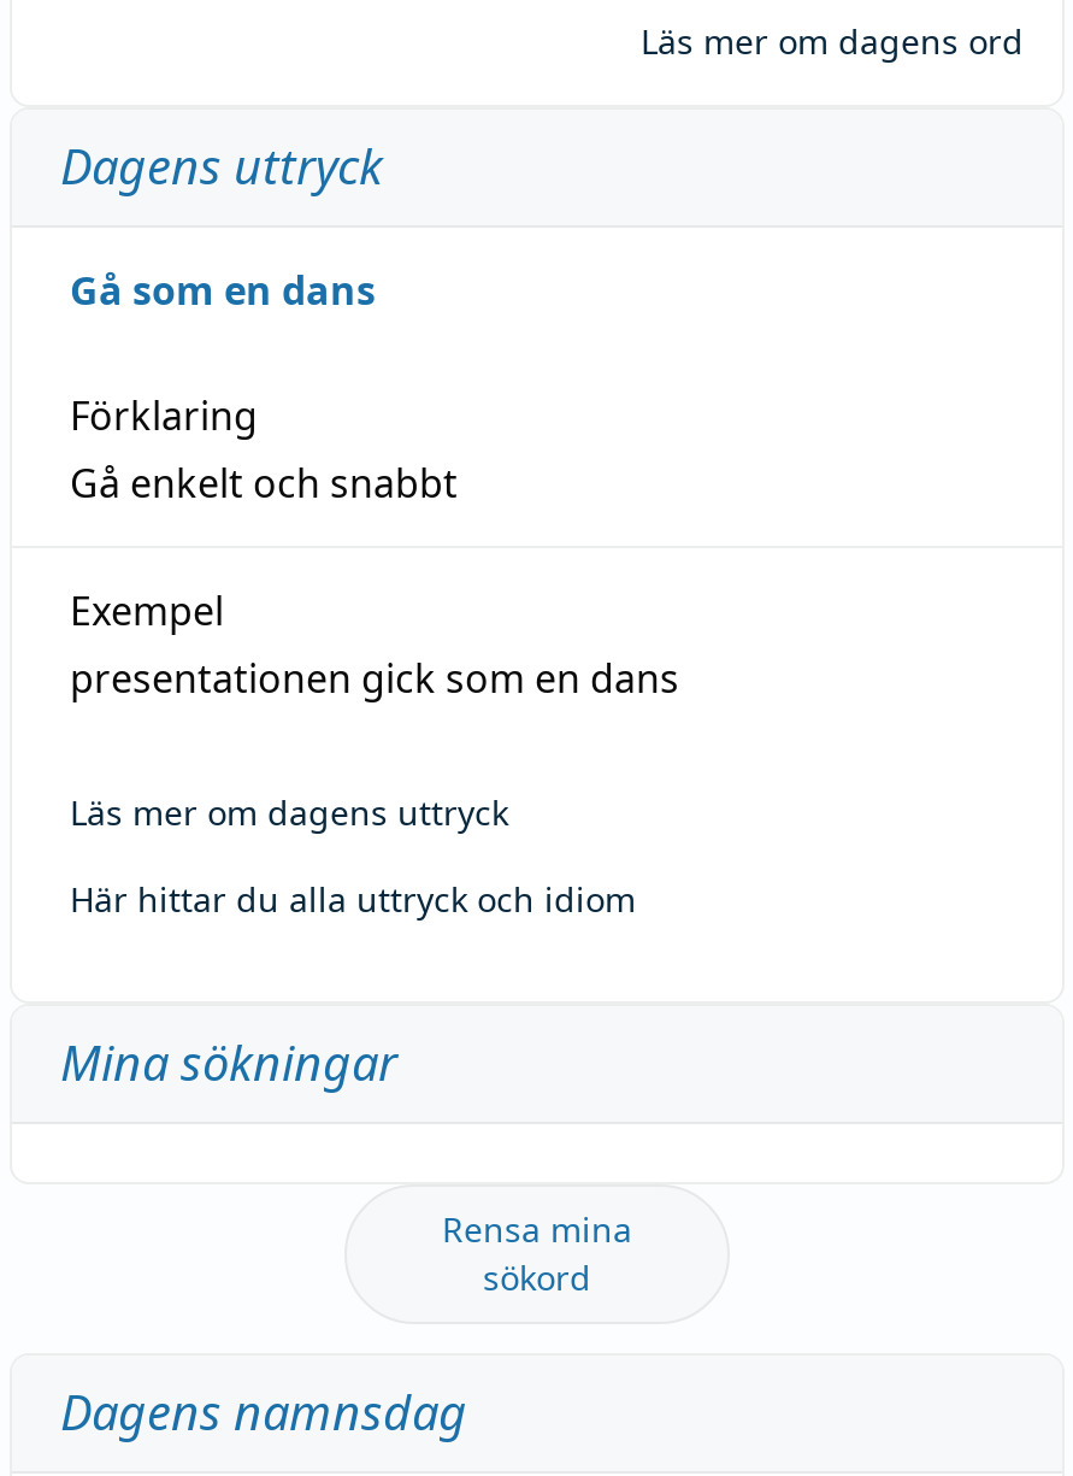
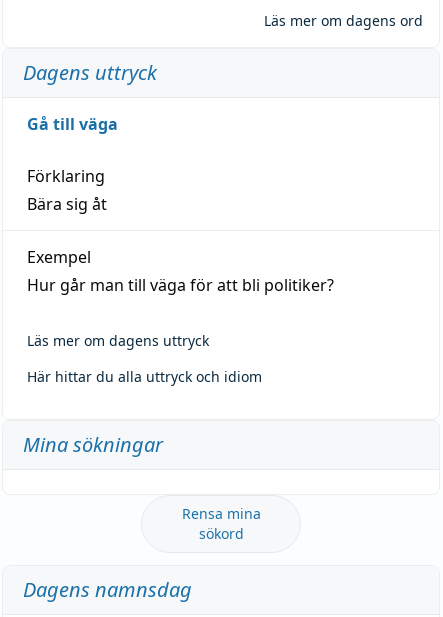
- Gå som en dans
+ Gå till väga

- Gå enkelt och snabbt
+ Bära sig åt

- presentationen gick som en dans
+ Hur går man till väga för att bli politiker?
